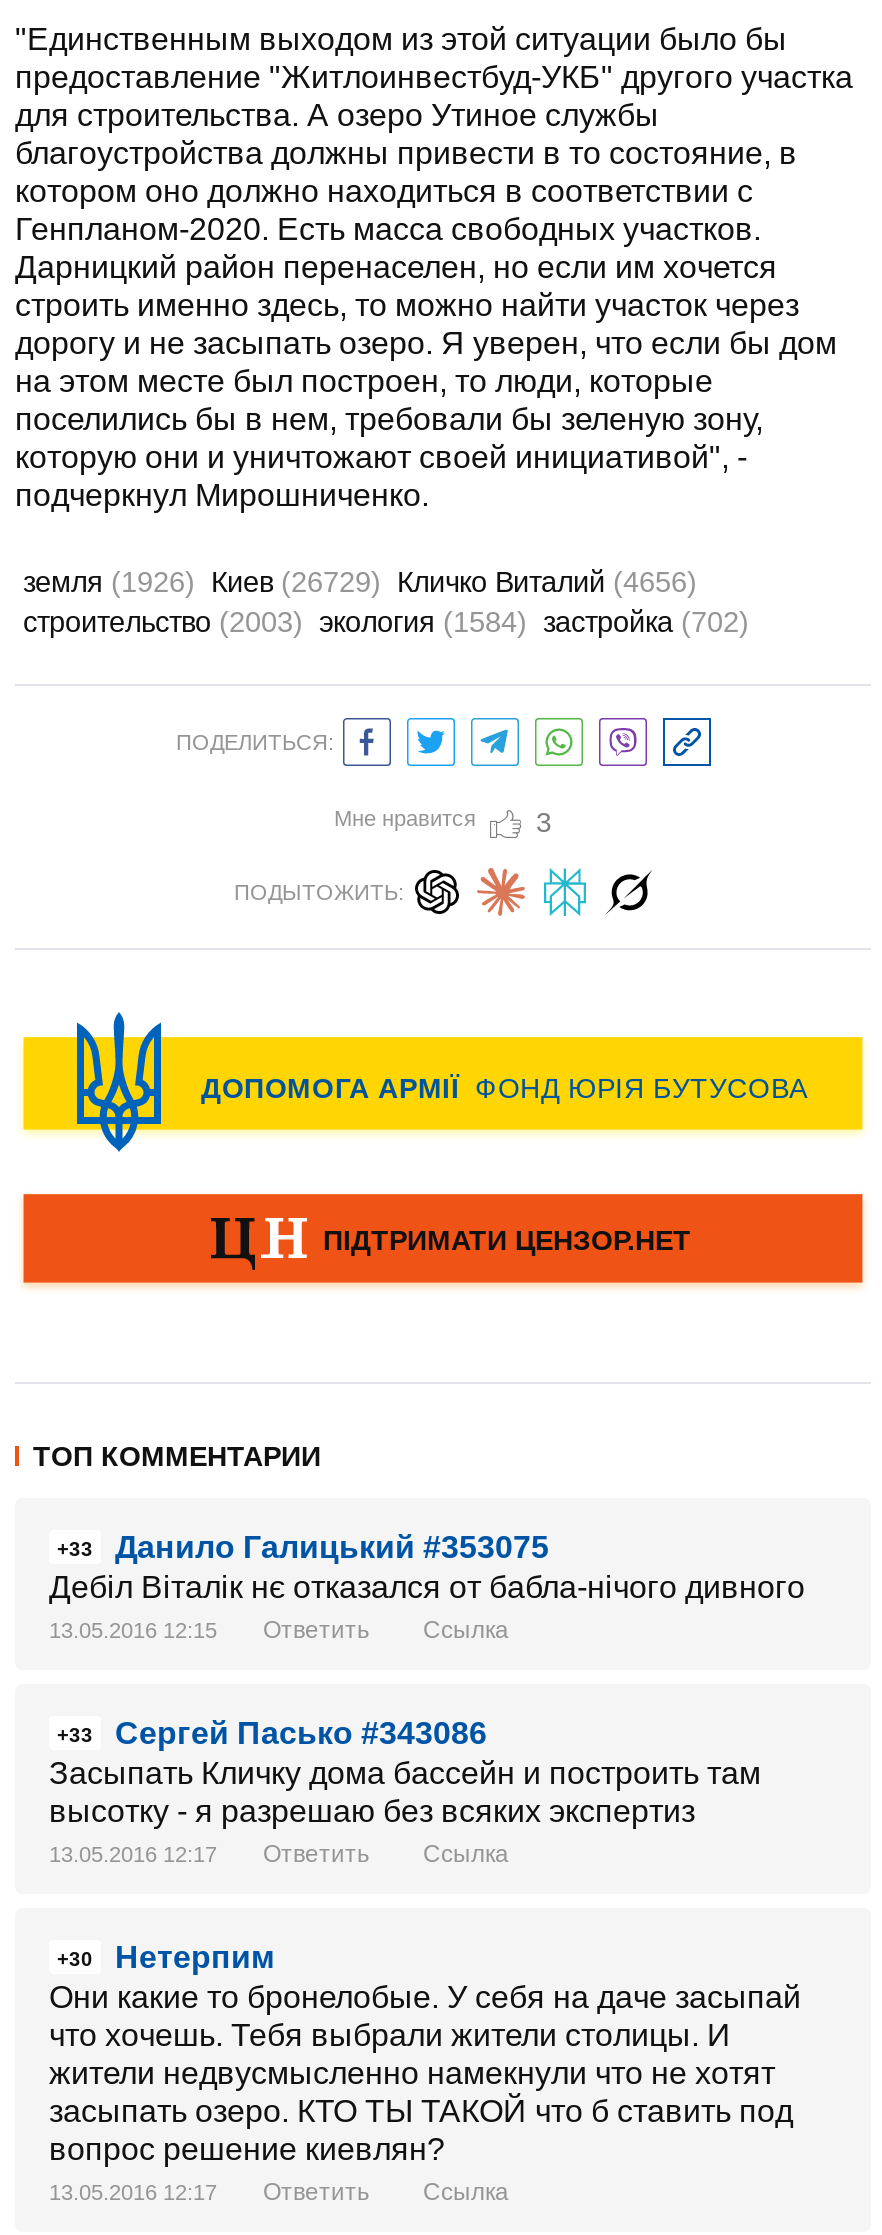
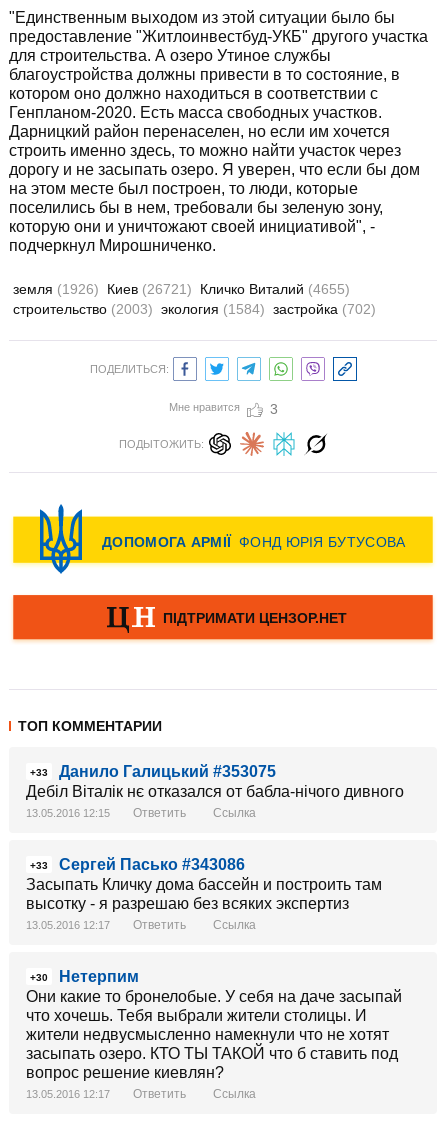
- земля (1926) Киев (26729) Кличко Виталий (4656)
+ земля (1926) Киев (26721) Кличко Виталий (4655)
